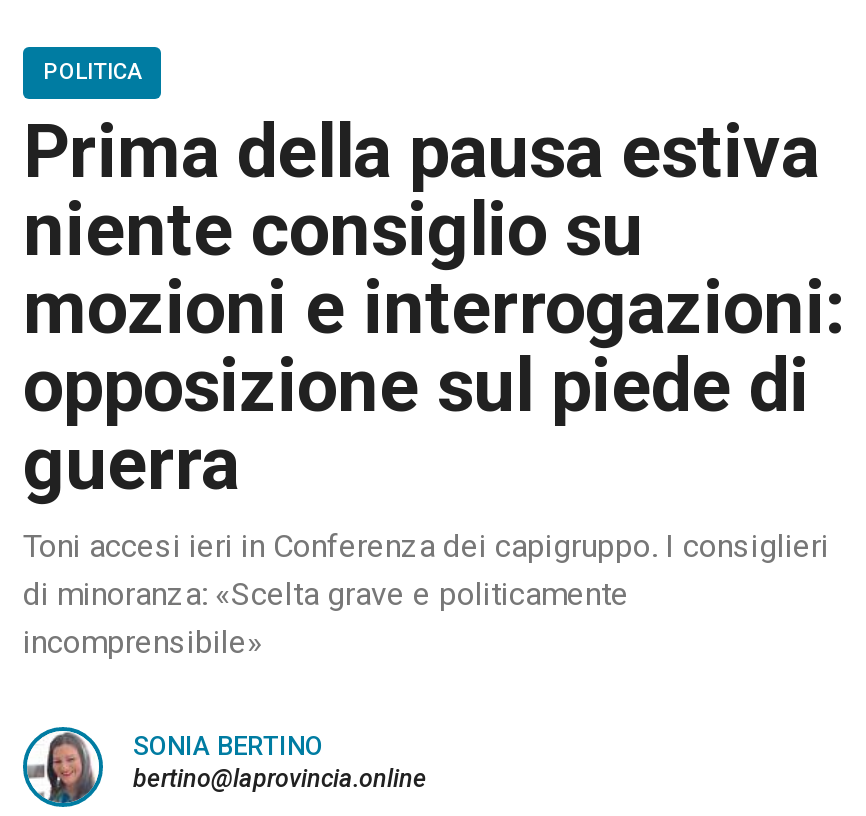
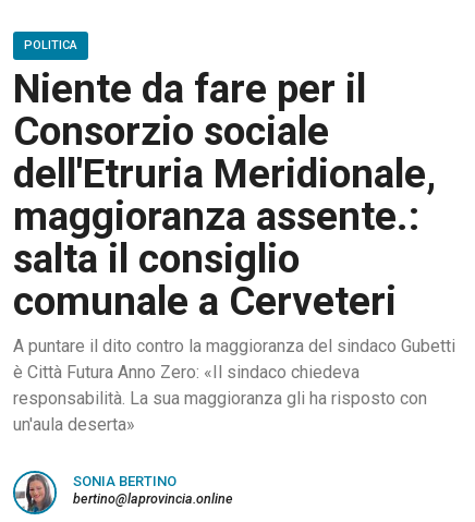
- Prima della pausa estiva
- niente consiglio su
- mozioni e interrogazioni:
- opposizione sul piede di
- guerra
- Toni accesi ieri in Conferenza dei capigruppo. I consiglieri
- di minoranza: «Scelta grave e politicamente
- incomprensibile»
+ Niente da fare per il
+ Consorzio sociale
+ dell'Etruria Meridionale,
+ maggioranza assente.:
+ salta il consiglio
+ comunale a Cerveteri
+ A puntare il dito contro la maggioranza del sindaco Gubetti
+ è Città Futura Anno Zero: «Il sindaco chiedeva
+ responsabilità. La sua maggioranza gli ha risposto con
+ un'aula deserta»
